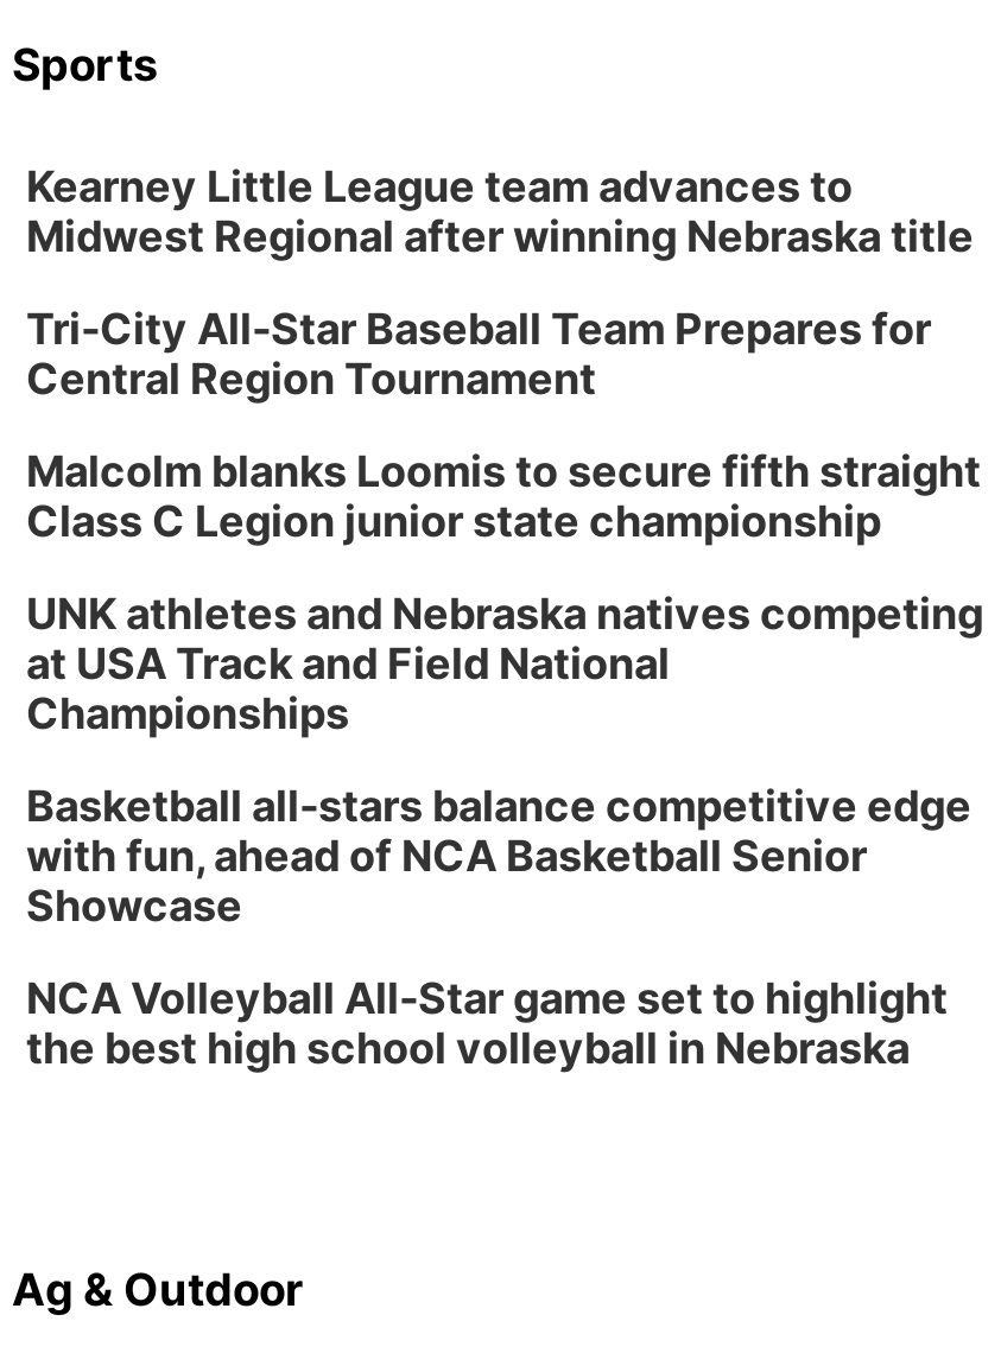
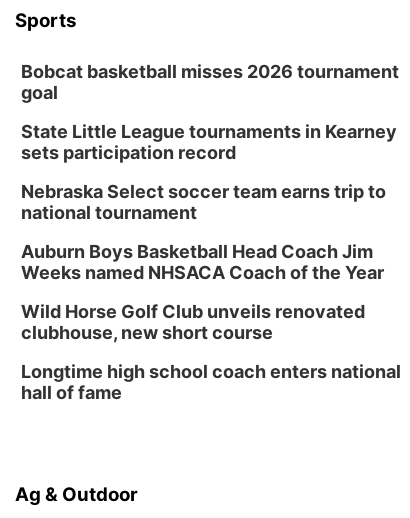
- Kearney Little League team advances to
- Midwest Regional after winning Nebraska title
+ Bobcat basketball misses 2026 tournament
+ goal

- Tri-City All-Star Baseball Team Prepares for
- Central Region Tournament
+ State Little League tournaments in Kearney
+ sets participation record

- Malcolm blanks Loomis to secure fifth straight
- Class C Legion junior state championship
+ Nebraska Select soccer team earns trip to
+ national tournament

- UNK athletes and Nebraska natives competing
- at USA Track and Field National
- Championships
+ Auburn Boys Basketball Head Coach Jim
+ Weeks named NHSACA Coach of the Year

- Basketball all-stars balance competitive edge
- with fun, ahead of NCA Basketball Senior
- Showcase
+ Wild Horse Golf Club unveils renovated
+ clubhouse, new short course

- NCA Volleyball All-Star game set to highlight
- the best high school volleyball in Nebraska
+ Longtime high school coach enters national
+ hall of fame
